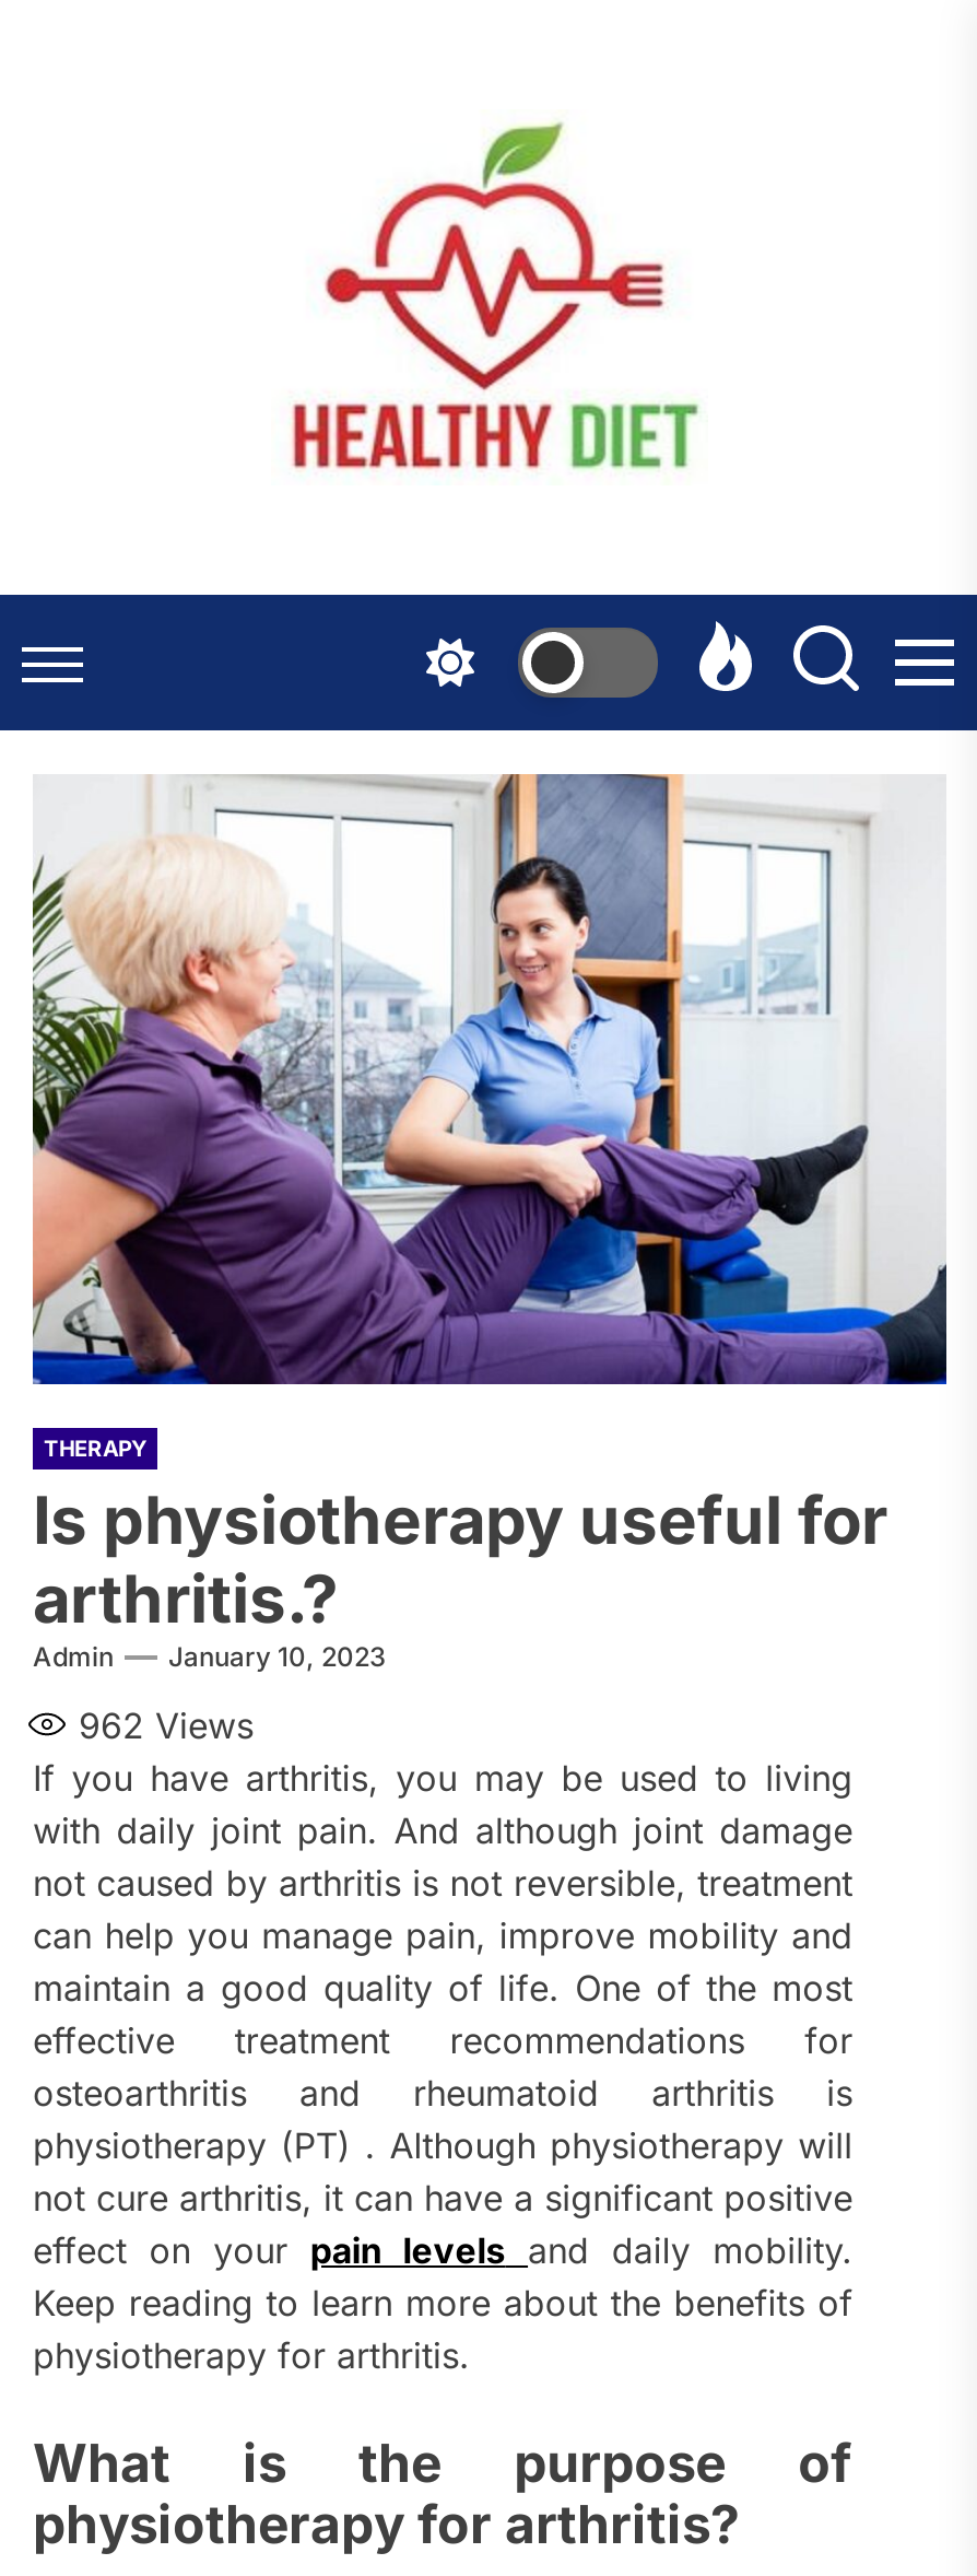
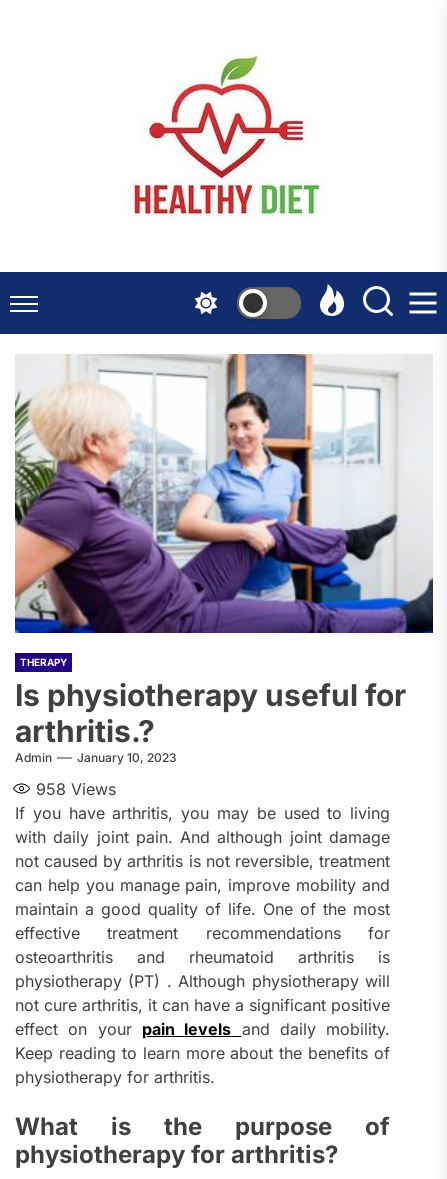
- 962 Views
+ 958 Views
